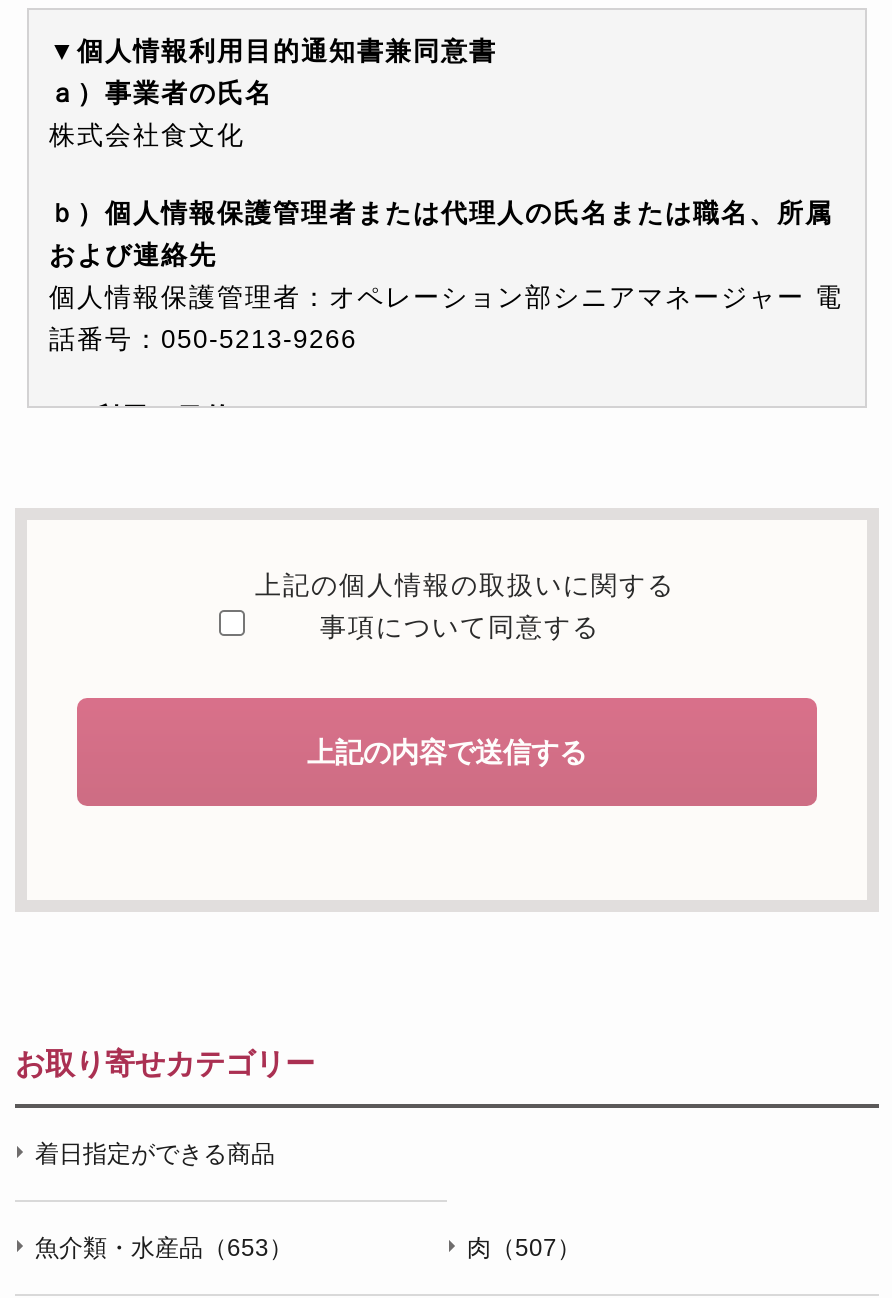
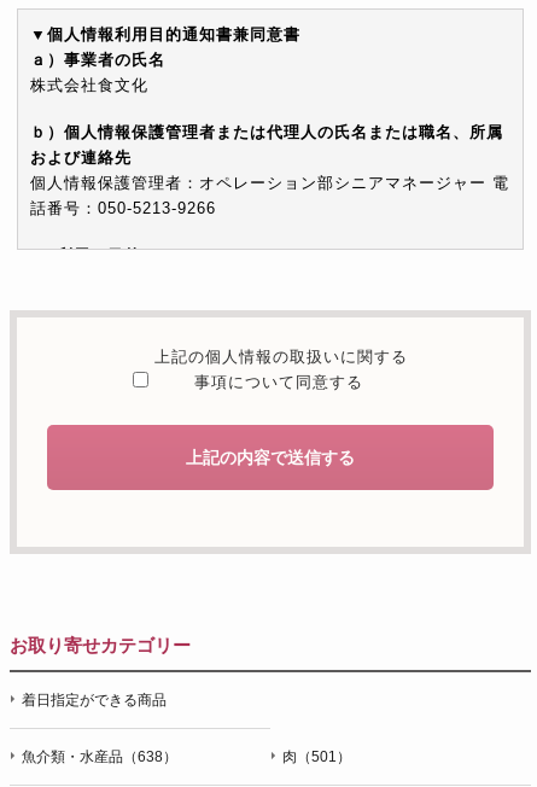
- 魚介類・水産品（653）
+ 魚介類・水産品（638）

- 肉（507）
+ 肉（501）
